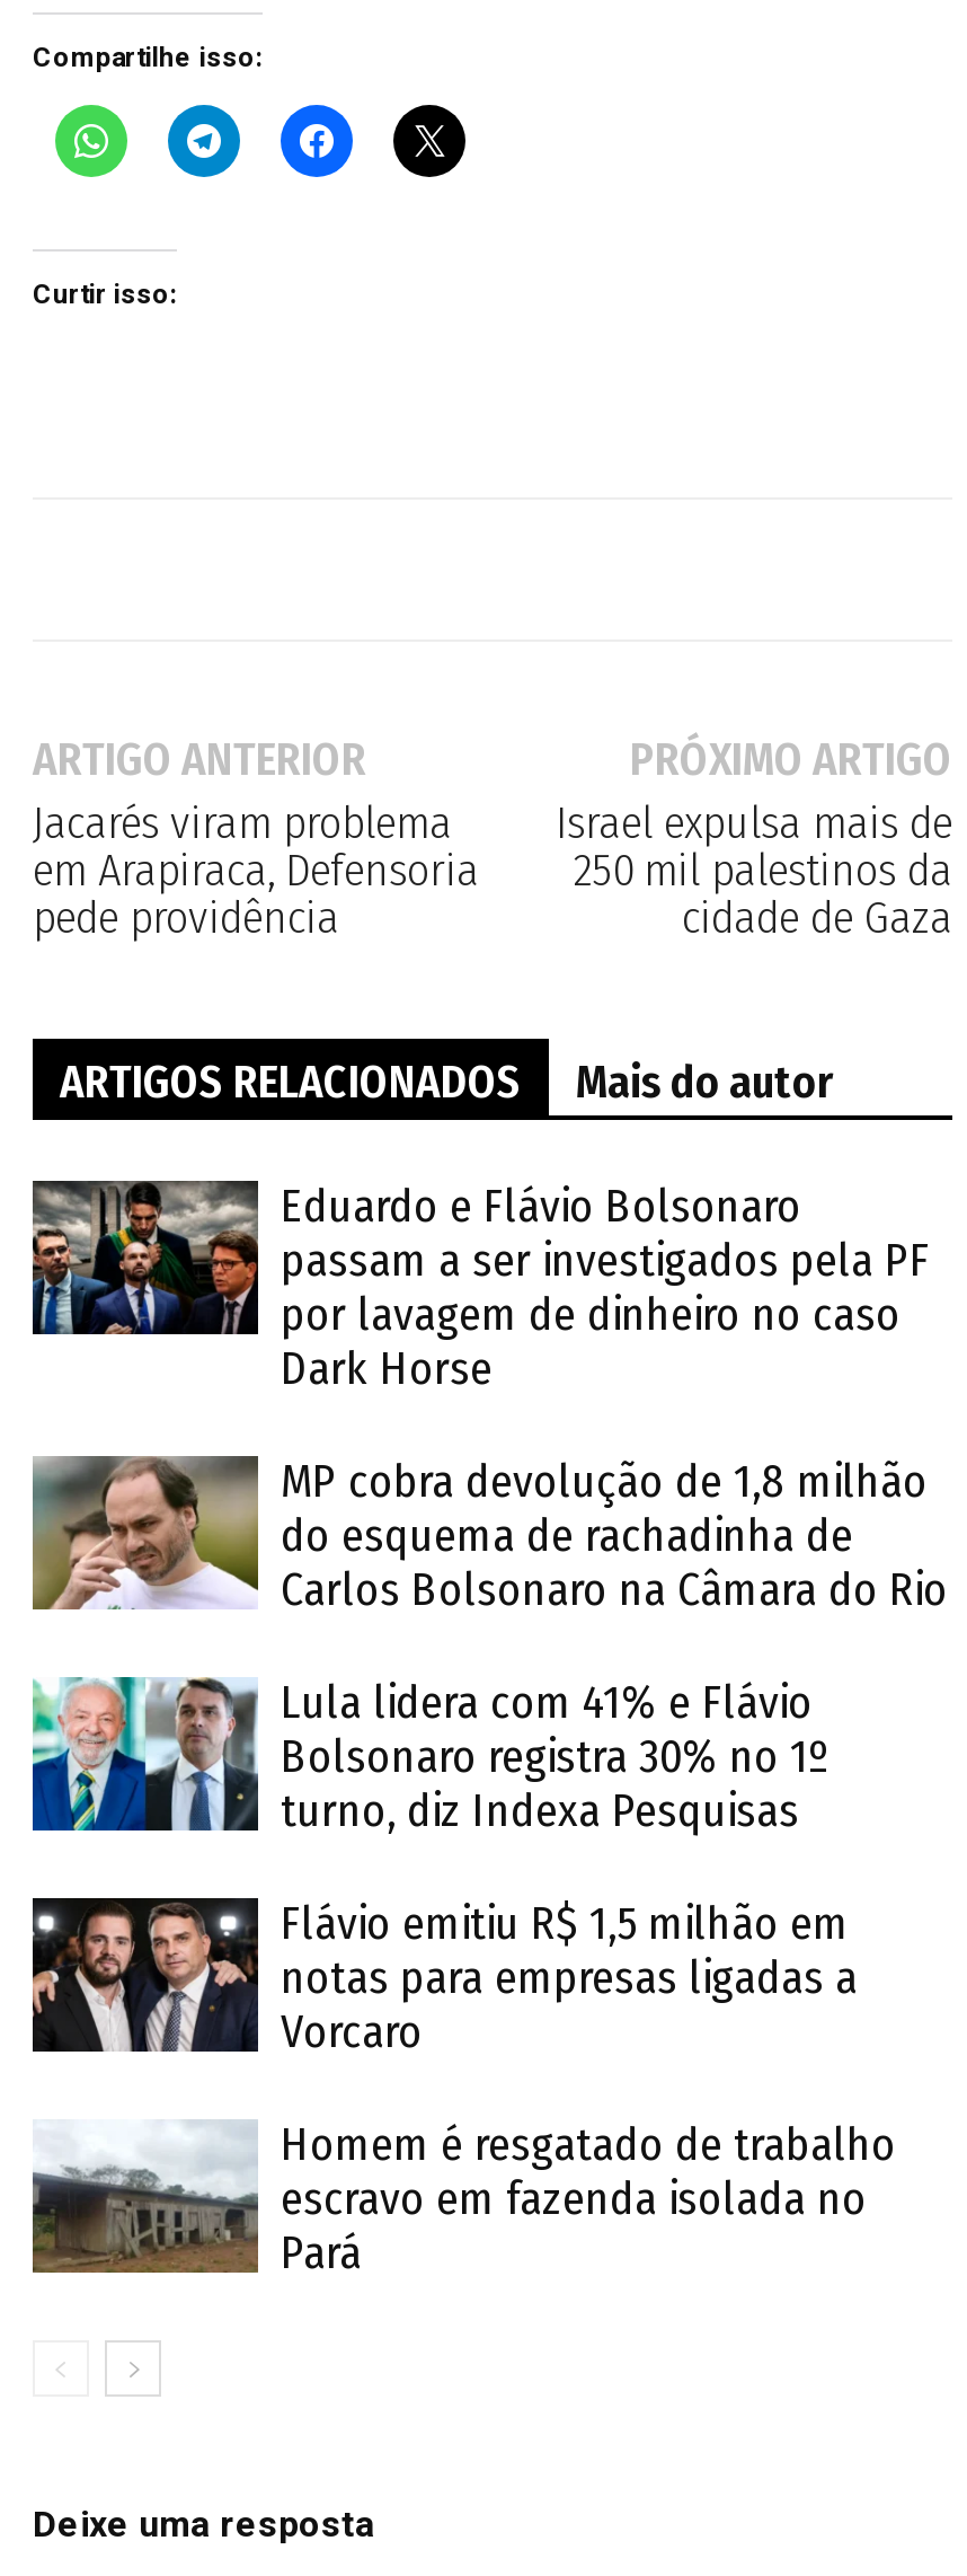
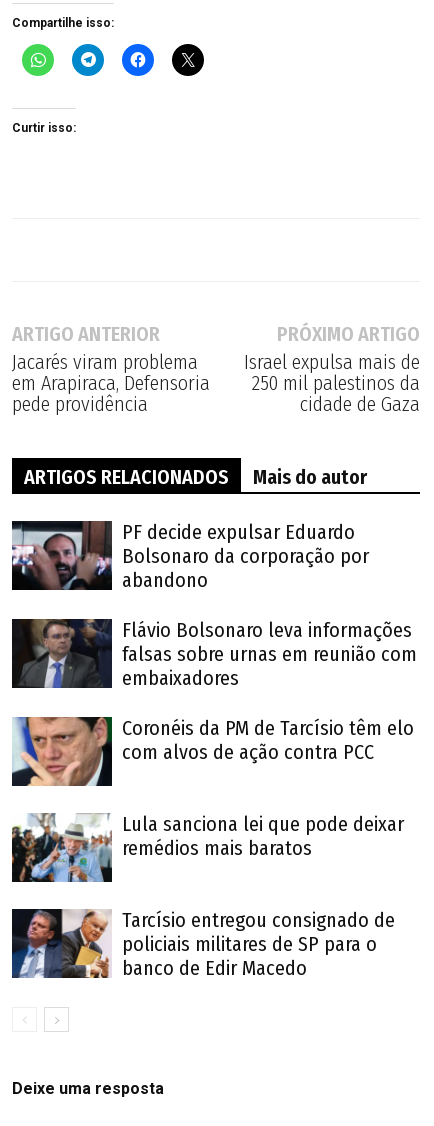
- [image]
- Eduardo e Flávio Bolsonaro
- passam a ser investigados pela PF
- por lavagem de dinheiro no caso
- Dark Horse
+ [image]
+ PF decide expulsar Eduardo
+ Bolsonaro da corporação por
+ abandono

- [image]
- MP cobra devolução de 1,8 milhão
- do esquema de rachadinha de
- Carlos Bolsonaro na Câmara do Rio
+ [image]
+ Flávio Bolsonaro leva informações
+ falsas sobre urnas em reunião com
+ embaixadores

- [image]
- Lula lidera com 41% e Flávio
- Bolsonaro registra 30% no 1º
- turno, diz Indexa Pesquisas
+ [image]
+ Coronéis da PM de Tarcísio têm elo
+ com alvos de ação contra PCC

- [image]
- Flávio emitiu R$ 1,5 milhão em
- notas para empresas ligadas a
- Vorcaro
+ [image]
+ Lula sanciona lei que pode deixar
+ remédios mais baratos

- [image]
- Homem é resgatado de trabalho
- escravo em fazenda isolada no
- Pará
+ [image]
+ Tarcísio entregou consignado de
+ policiais militares de SP para o
+ banco de Edir Macedo
